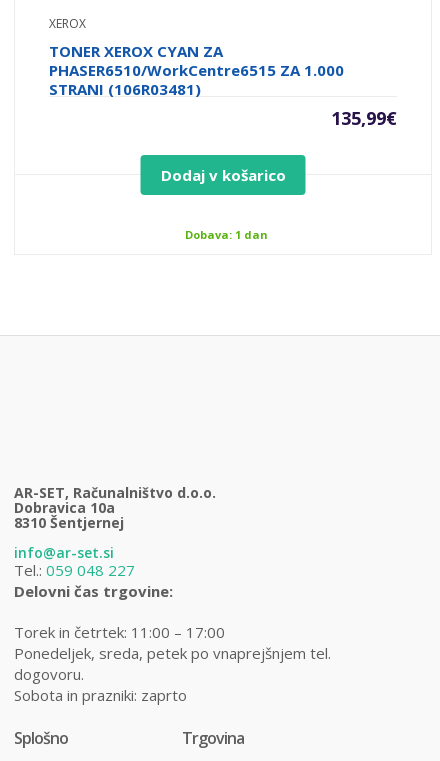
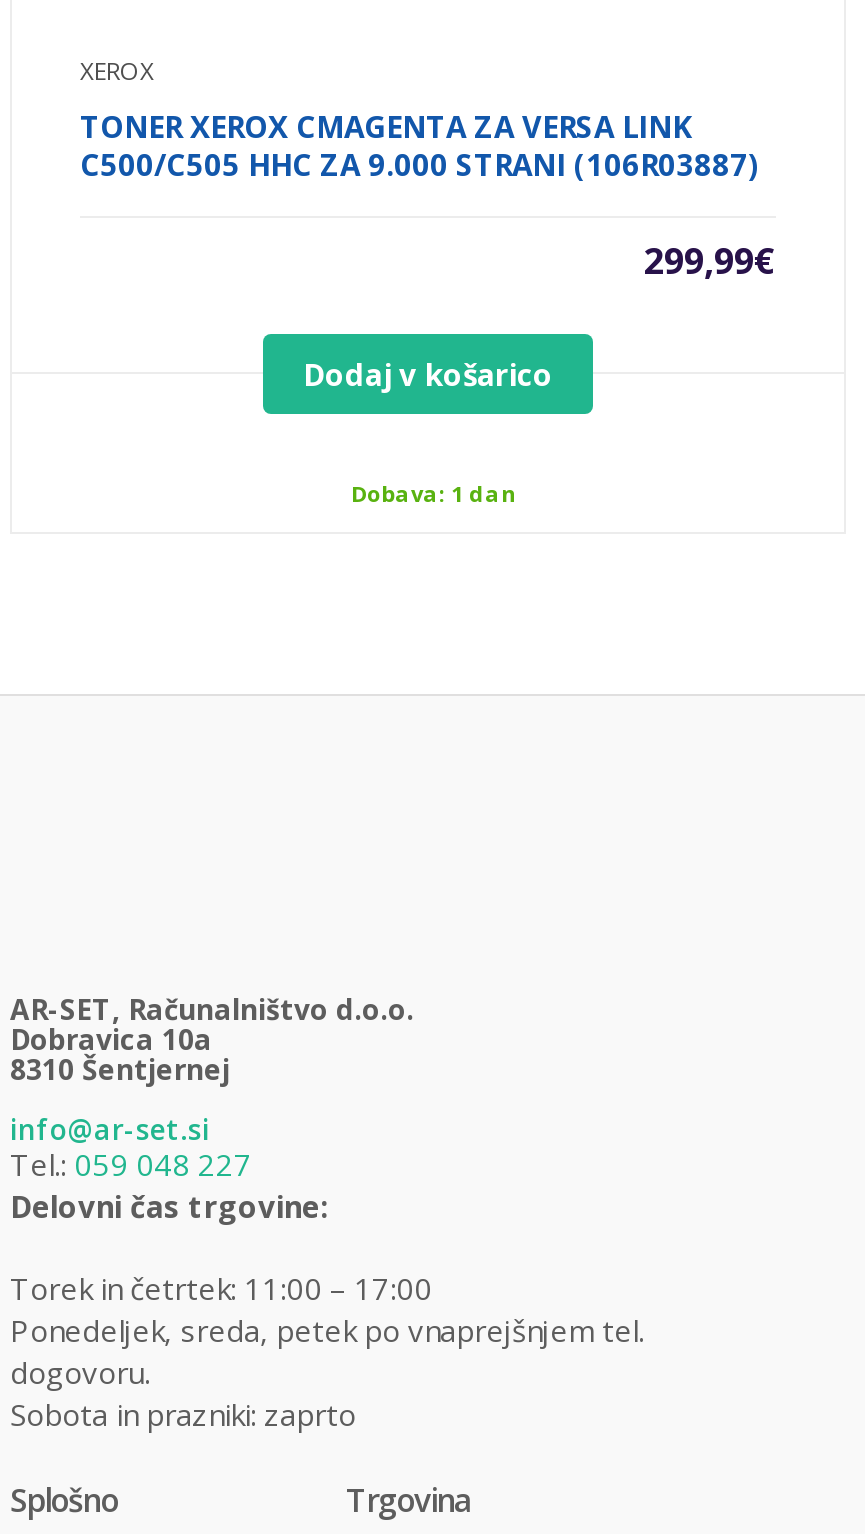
- TONER XEROX CYAN ZA
- PHASER6510/WorkCentre6515 ZA 1.000
- STRANI (106R03481)
- 135,99€
+ TONER XEROX CMAGENTA ZA VERSA LINK
+ C500/C505 HHC ZA 9.000 STRANI (106R03887)
+ 299,99€
